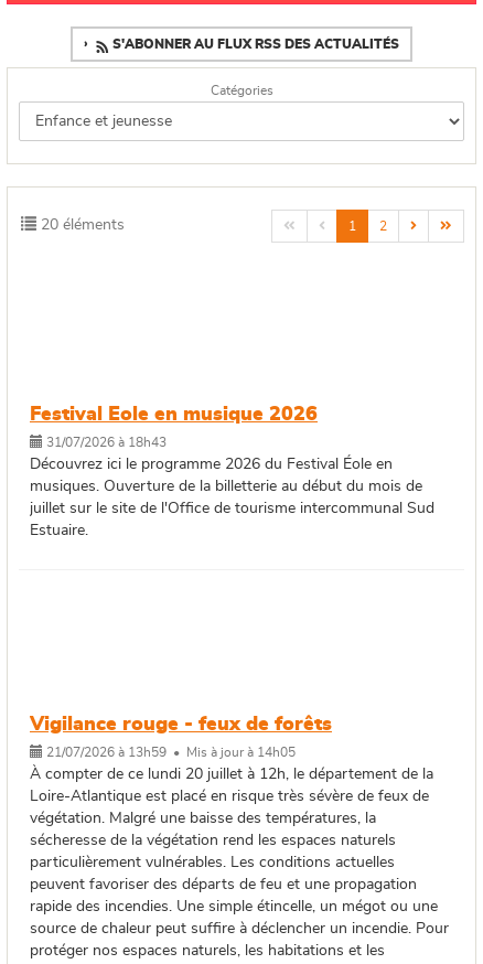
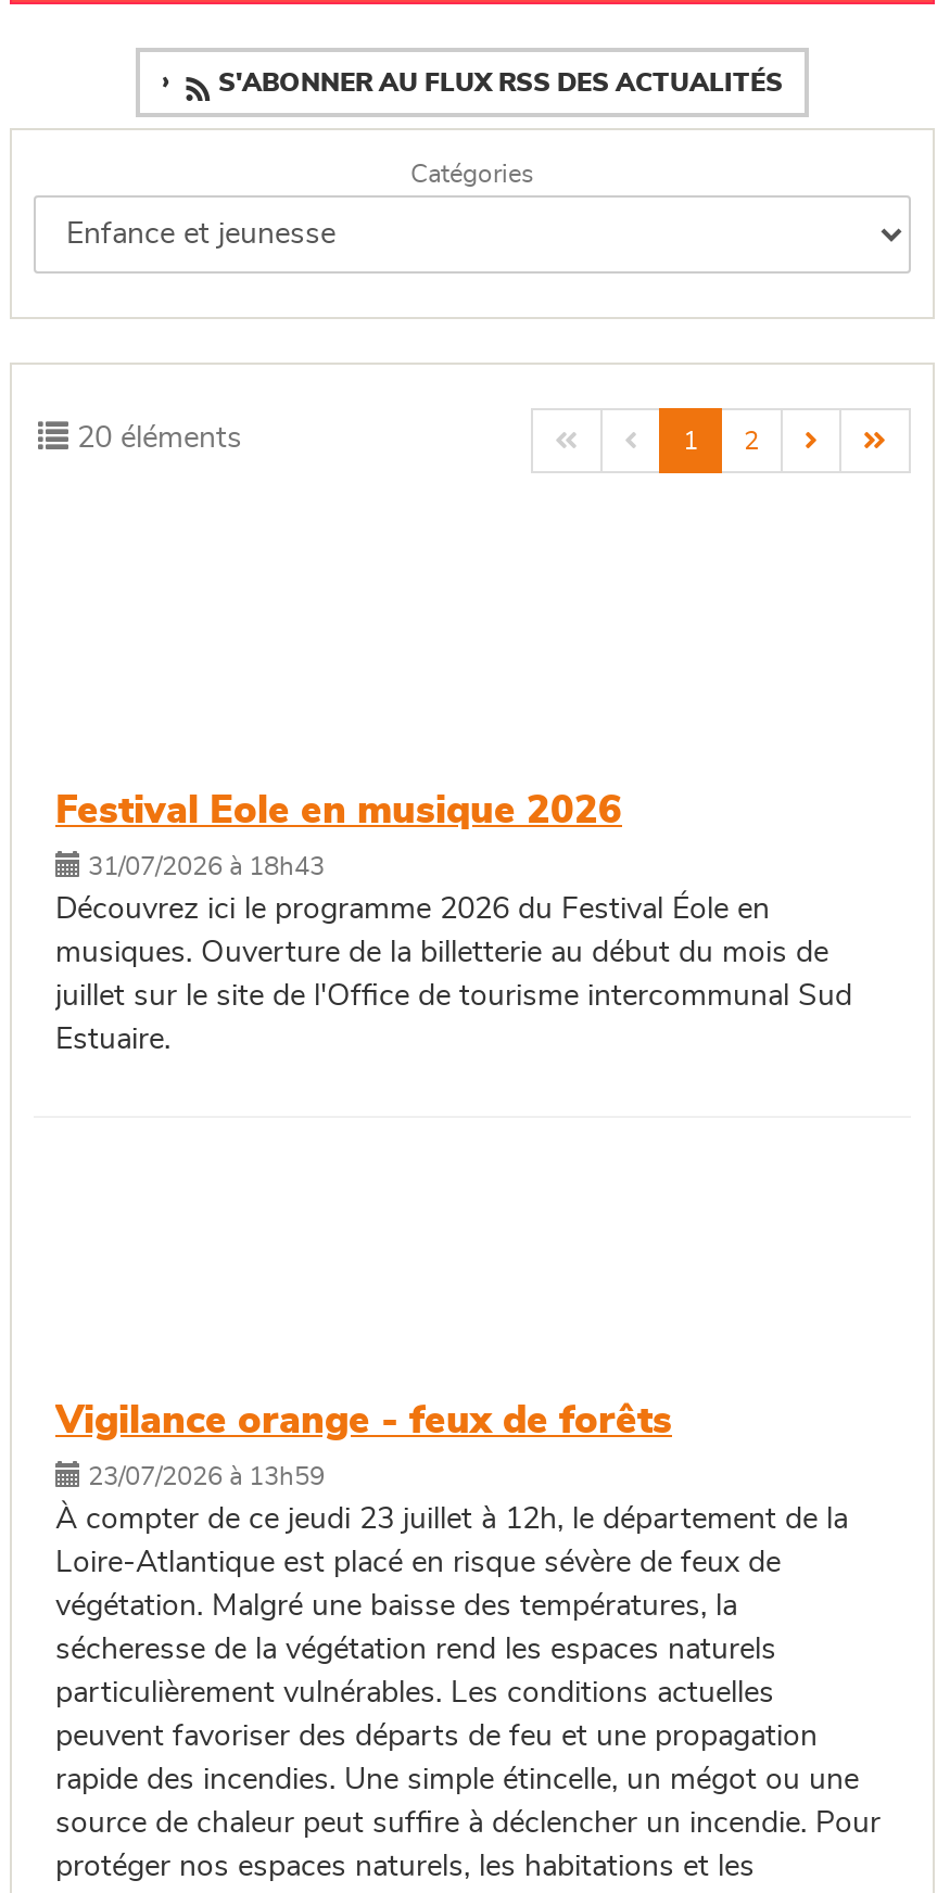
- Vigilance rouge - feux de forêts
+ Vigilance orange - feux de forêts

- 21/07/2026 à 13h59 • Mis à jour à 14h05
+ 23/07/2026 à 13h59

- À compter de ce lundi 20 juillet à 12h, le département de la
- Loire-Atlantique est placé en risque très sévère de feux de
+ À compter de ce jeudi 23 juillet à 12h, le département de la
+ Loire-Atlantique est placé en risque sévère de feux de
